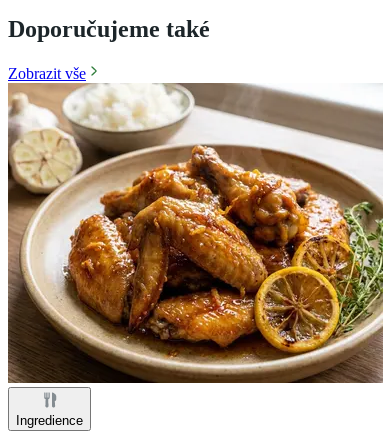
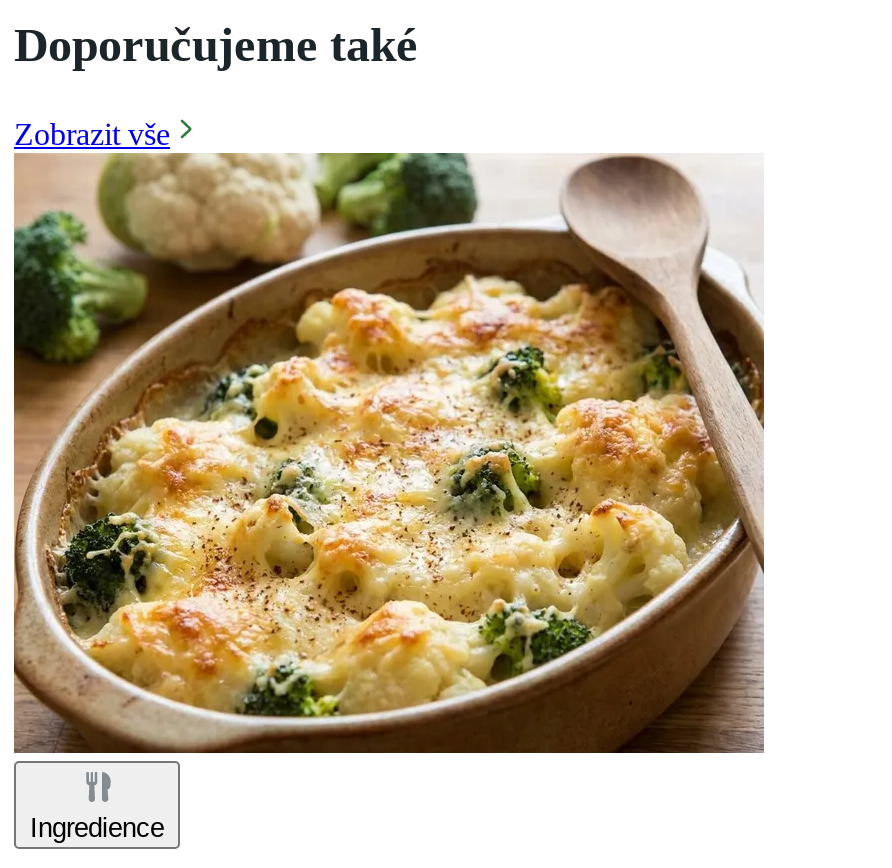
- [image]
+ [image]
